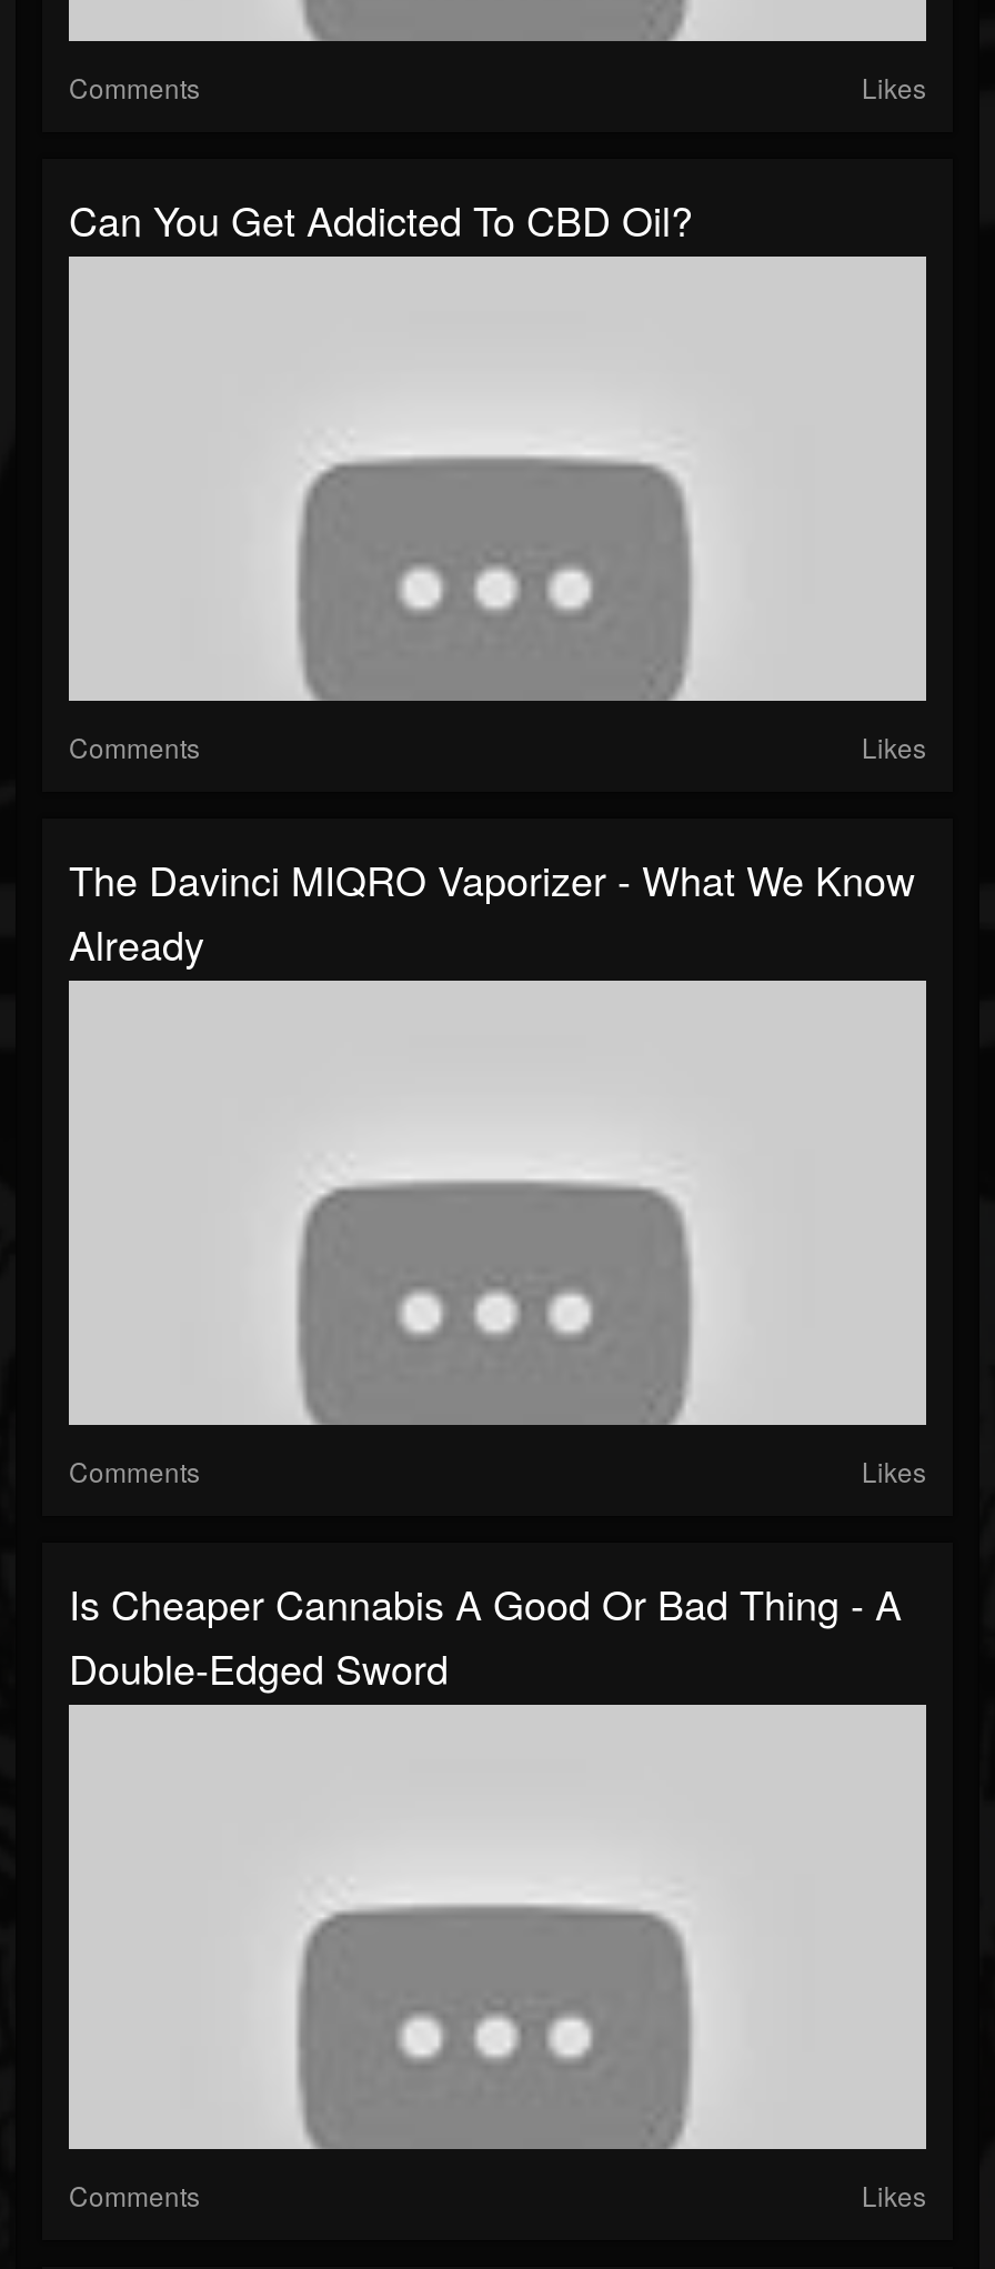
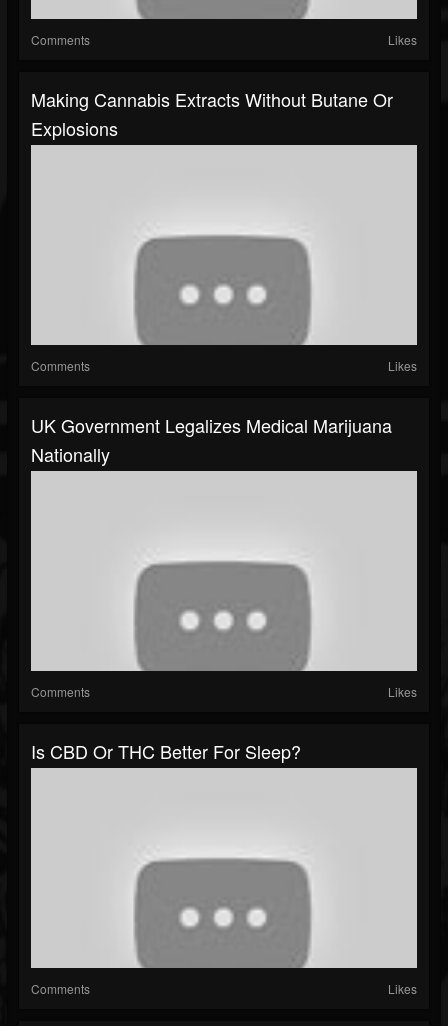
- Can You Get Addicted To CBD Oil?
+ Making Cannabis Extracts Without Butane Or
+ Explosions

moved down: Comments | Likes

- The Davinci MIQRO Vaporizer - What We Know
- Already
+ UK Government Legalizes Medical Marijuana
+ Nationally

moved down: Comments | Likes

- Is Cheaper Cannabis A Good Or Bad Thing - A
- Double-Edged Sword
+ Is CBD Or THC Better For Sleep?
